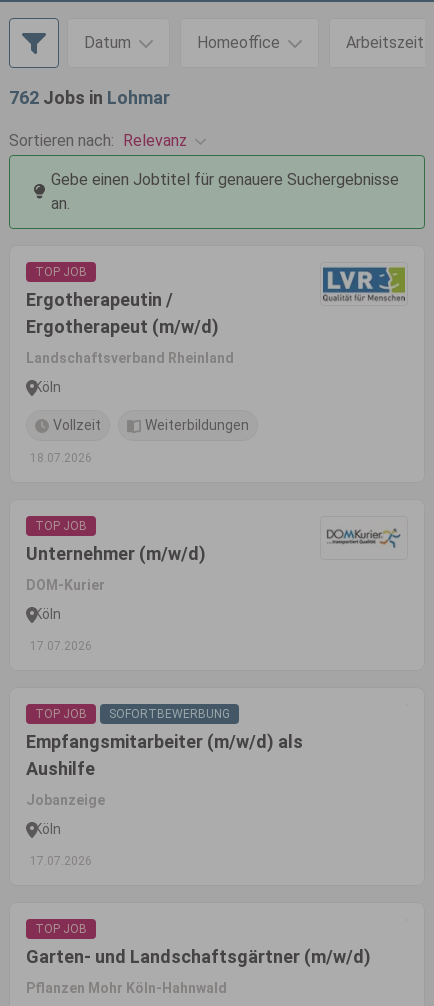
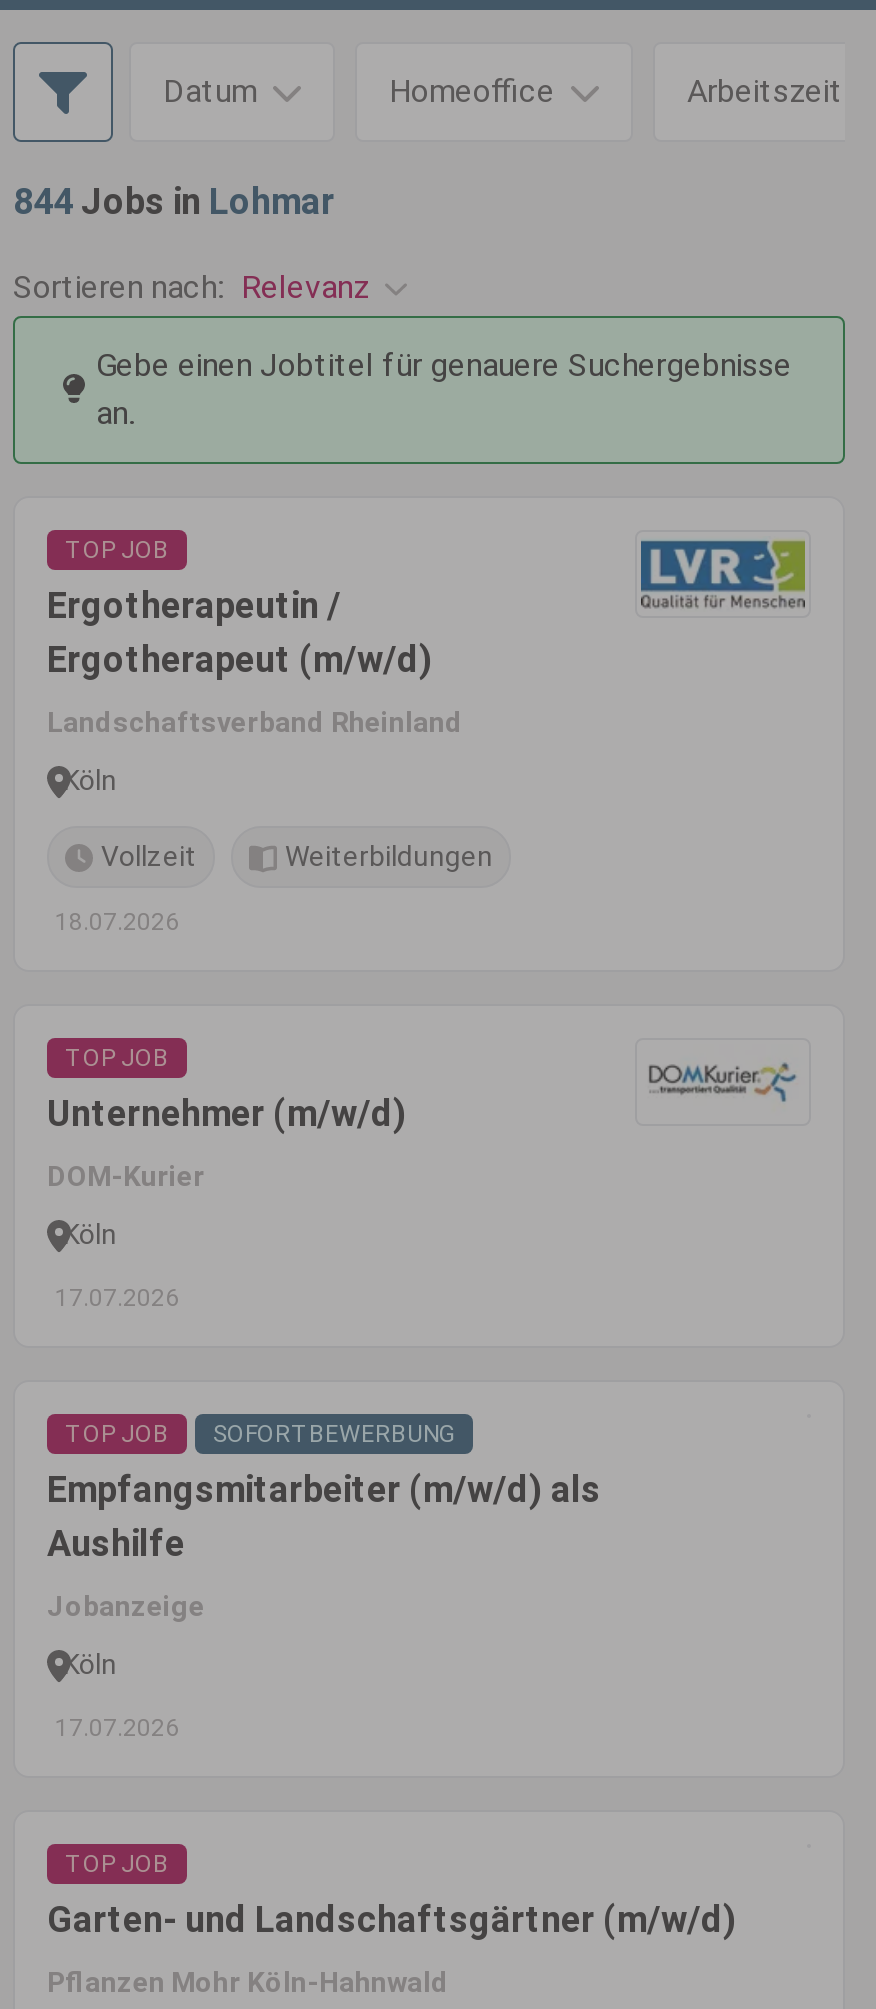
- 762 Jobs in Lohmar
+ 844 Jobs in Lohmar
